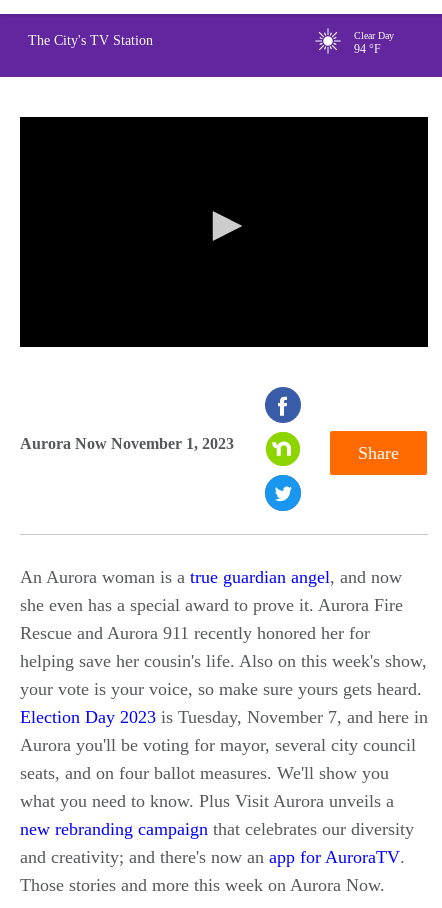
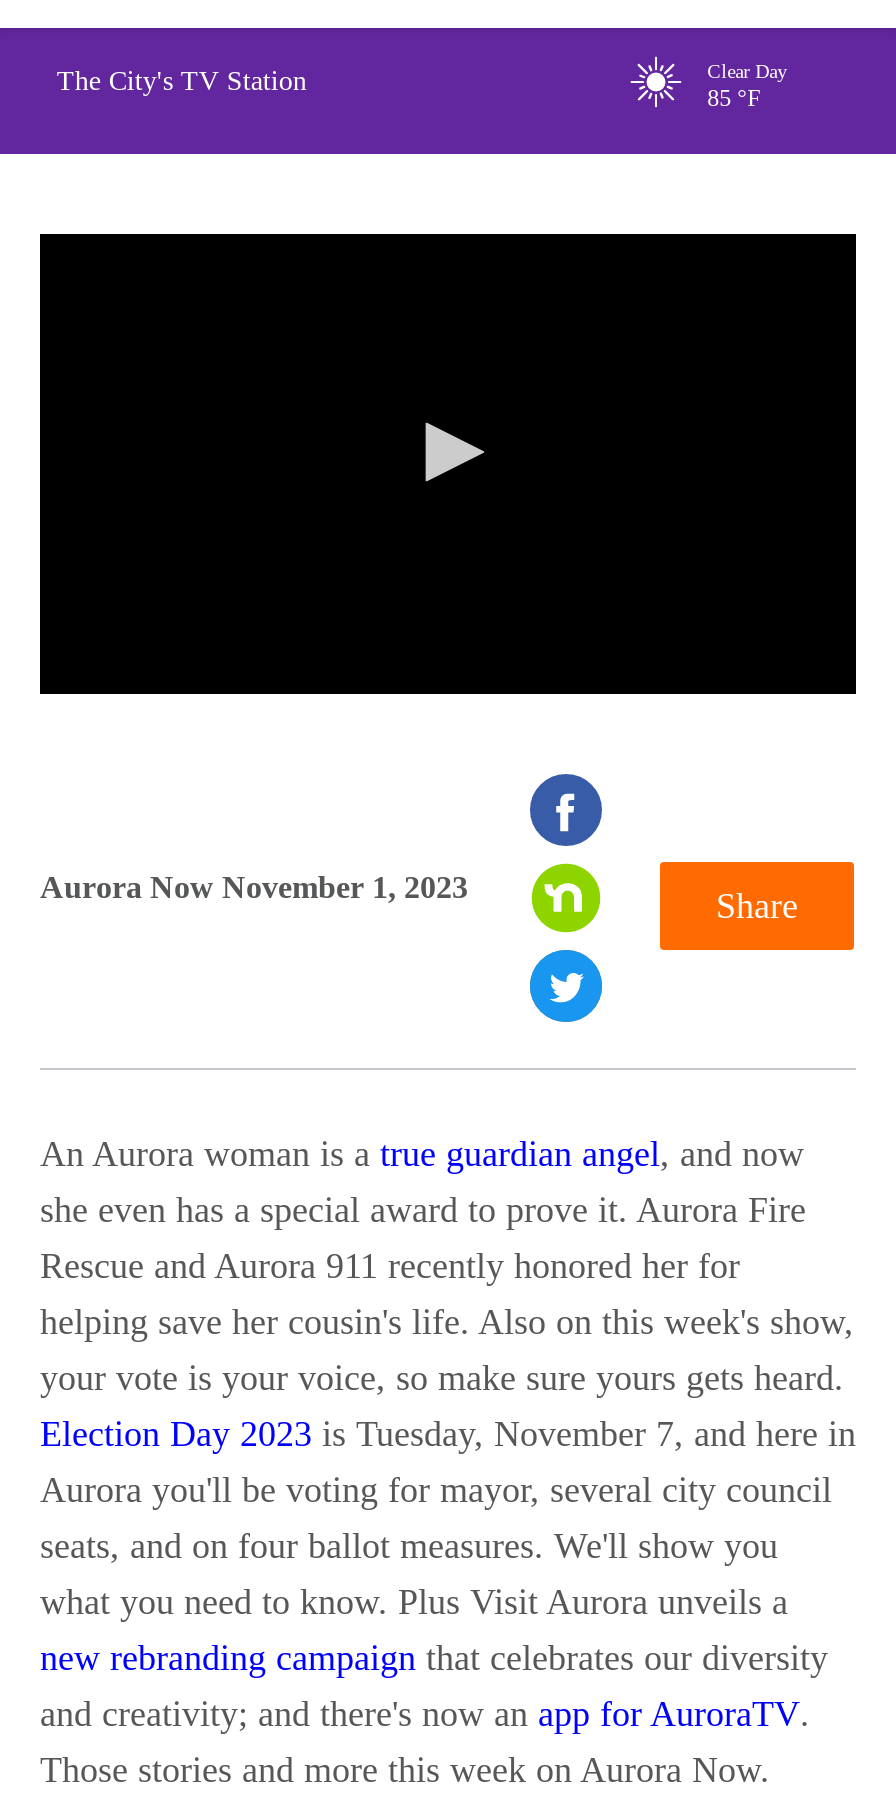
- 94 °F
+ 85 °F
